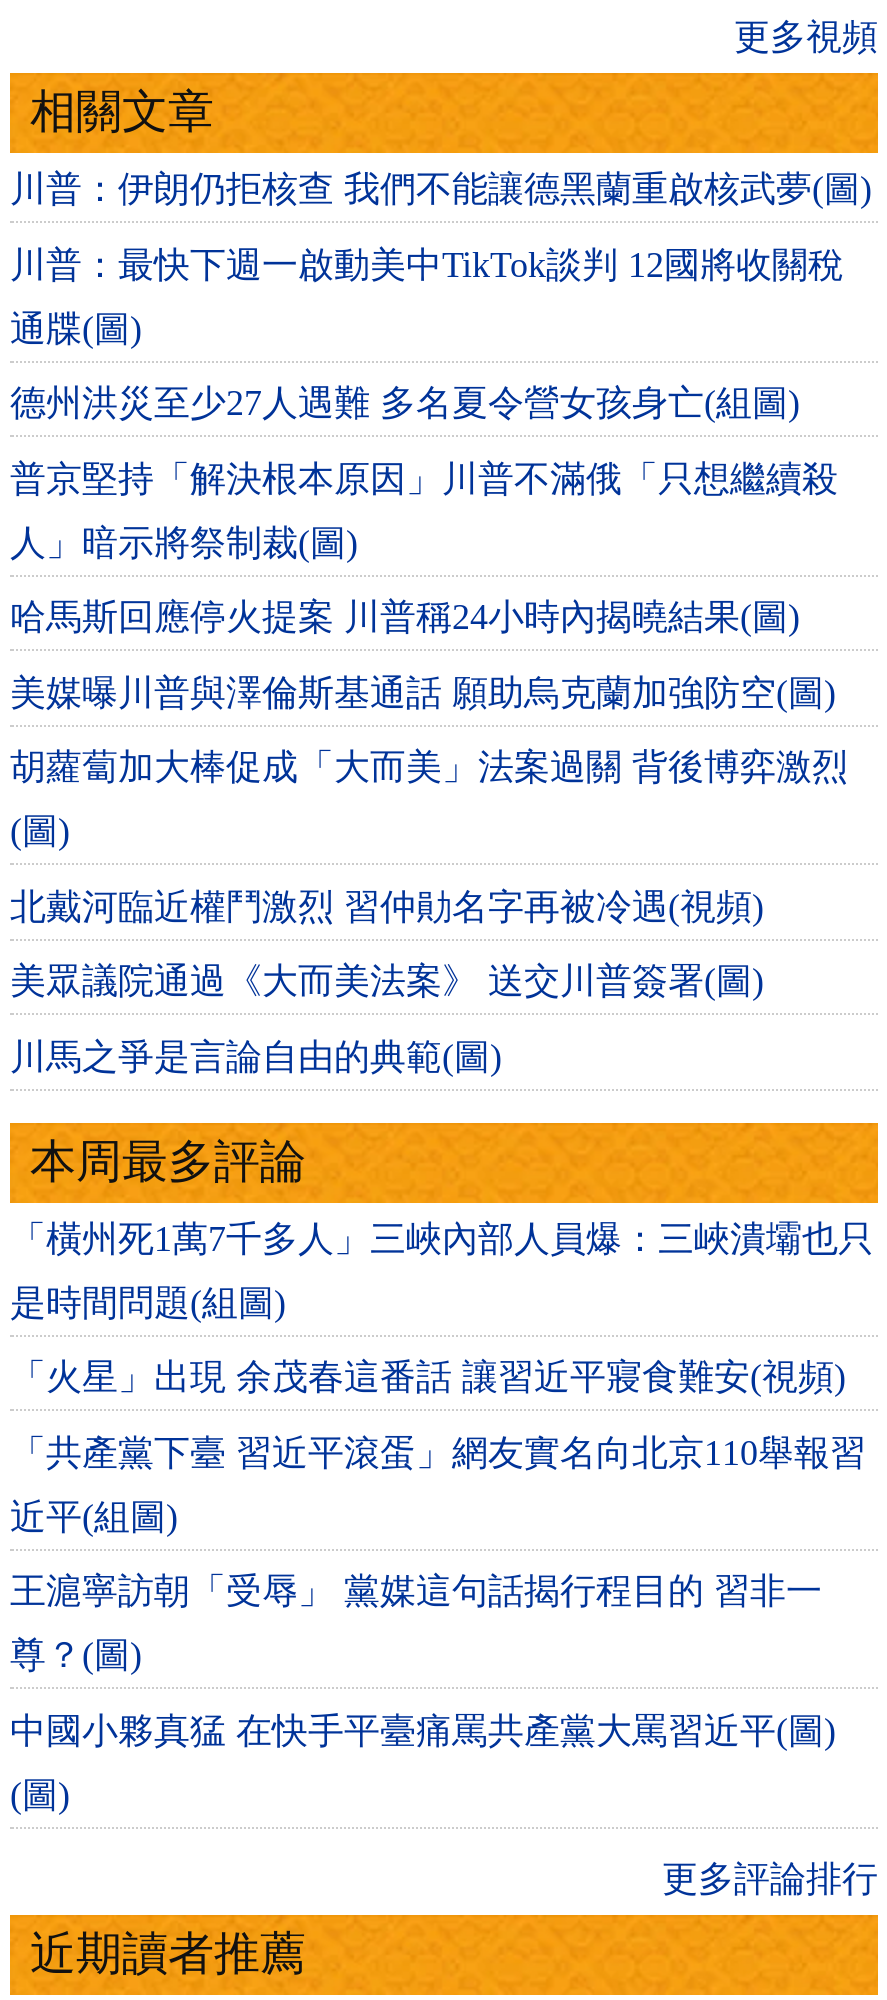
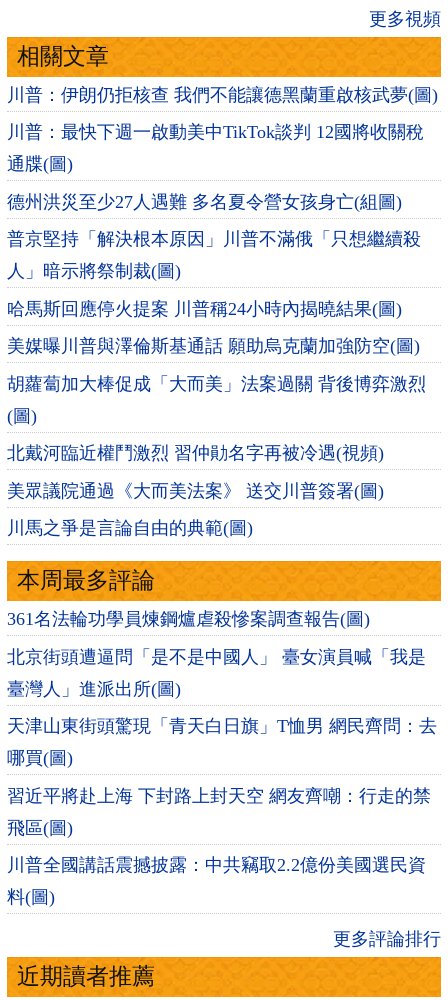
- 「橫州死1萬7千多人」三峽內部人員爆：三峽潰壩也只
+ 361名法輪功學員煉鋼爐虐殺慘案調查報告(圖)

- 是時間問題(組圖)
+ 北京街頭遭逼問「是不是中國人」 臺女演員喊「我是

- 「火星」出現 余茂春這番話 讓習近平寢食難安(視頻)
+ 臺灣人」進派出所(圖)

- 「共產黨下臺 習近平滾蛋」網友實名向北京110舉報習
+ 天津山東街頭驚現「青天白日旗」T恤男 網民齊問：去

- 近平(組圖)
+ 哪買(圖)

- 王滬寧訪朝「受辱」 黨媒這句話揭行程目的 習非一
+ 習近平將赴上海 下封路上封天空 網友齊嘲：行走的禁

- 尊？(圖)
+ 飛區(圖)

- 中國小夥真猛 在快手平臺痛罵共產黨大罵習近平(圖)
+ 川普全國講話震撼披露：中共竊取2.2億份美國選民資

- (圖)
+ 料(圖)
